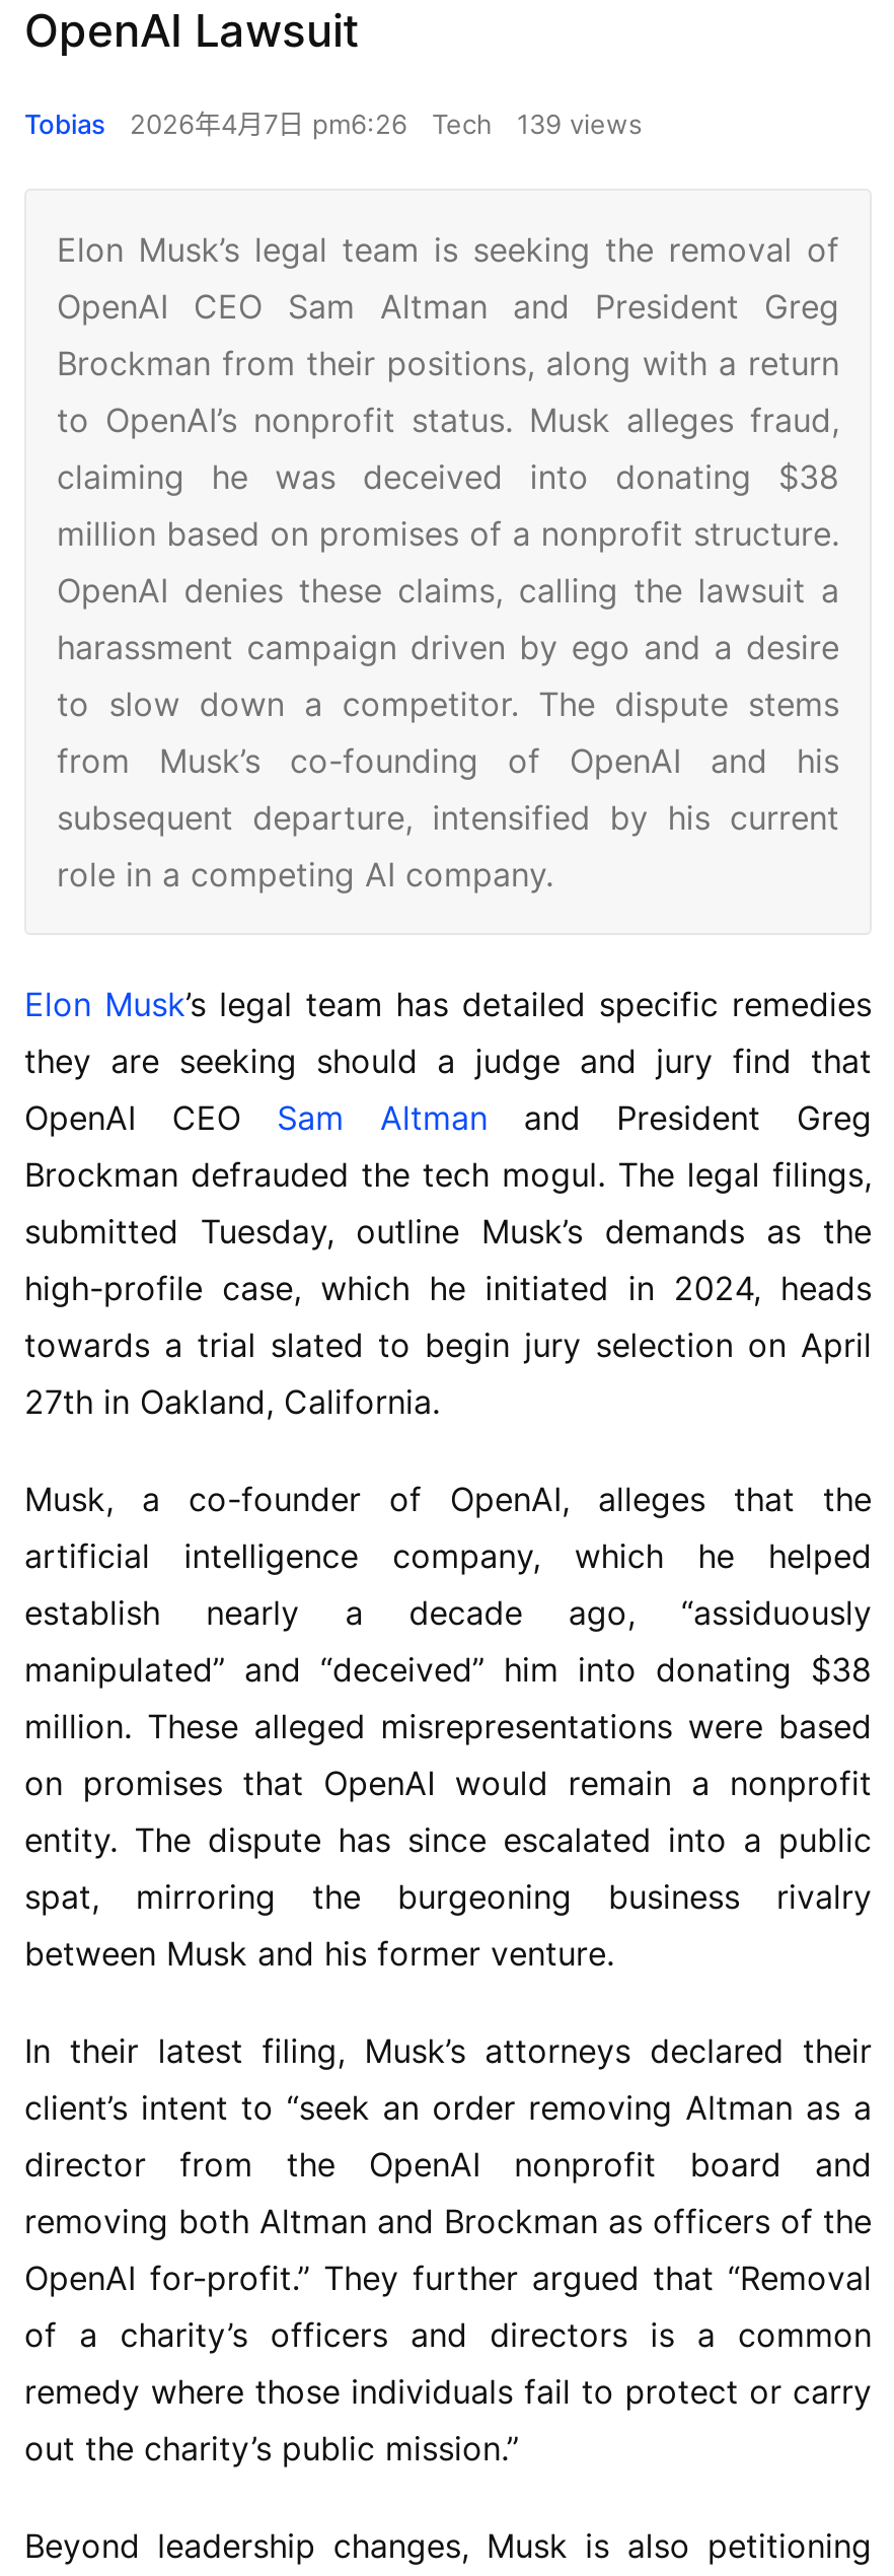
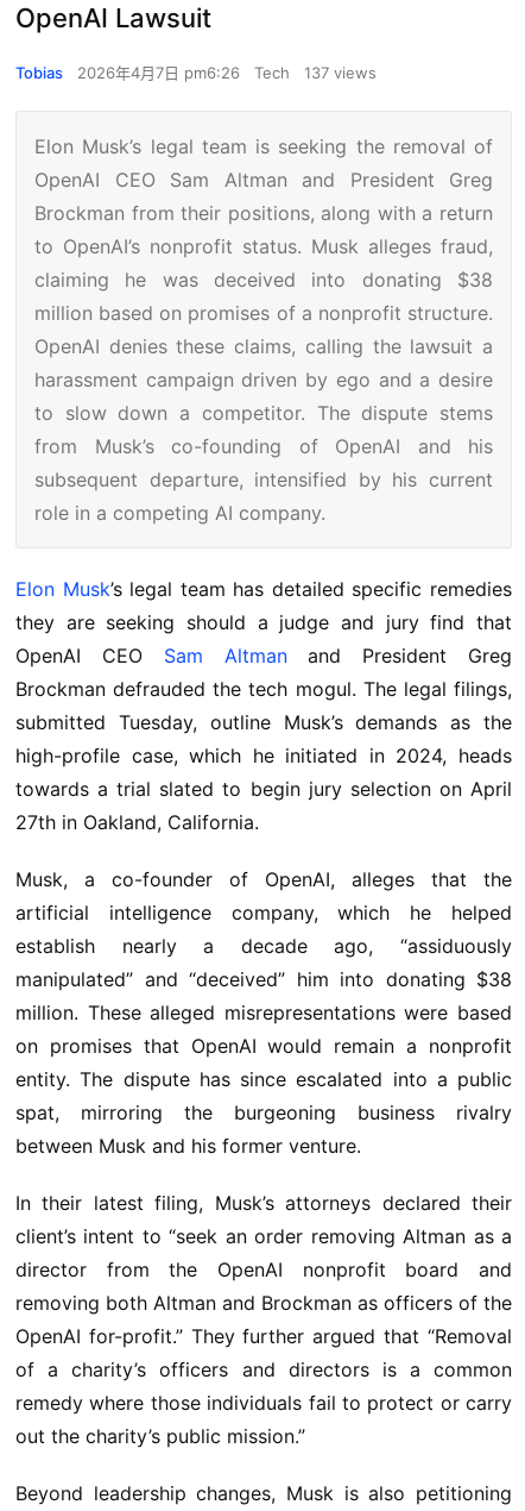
- Tobias 2026年4月7日 pm6:26 Tech 139 views
+ Tobias 2026年4月7日 pm6:26 Tech 137 views
